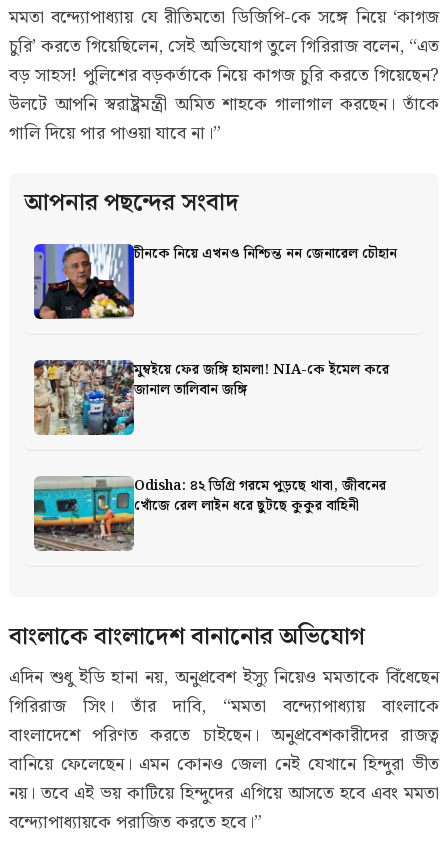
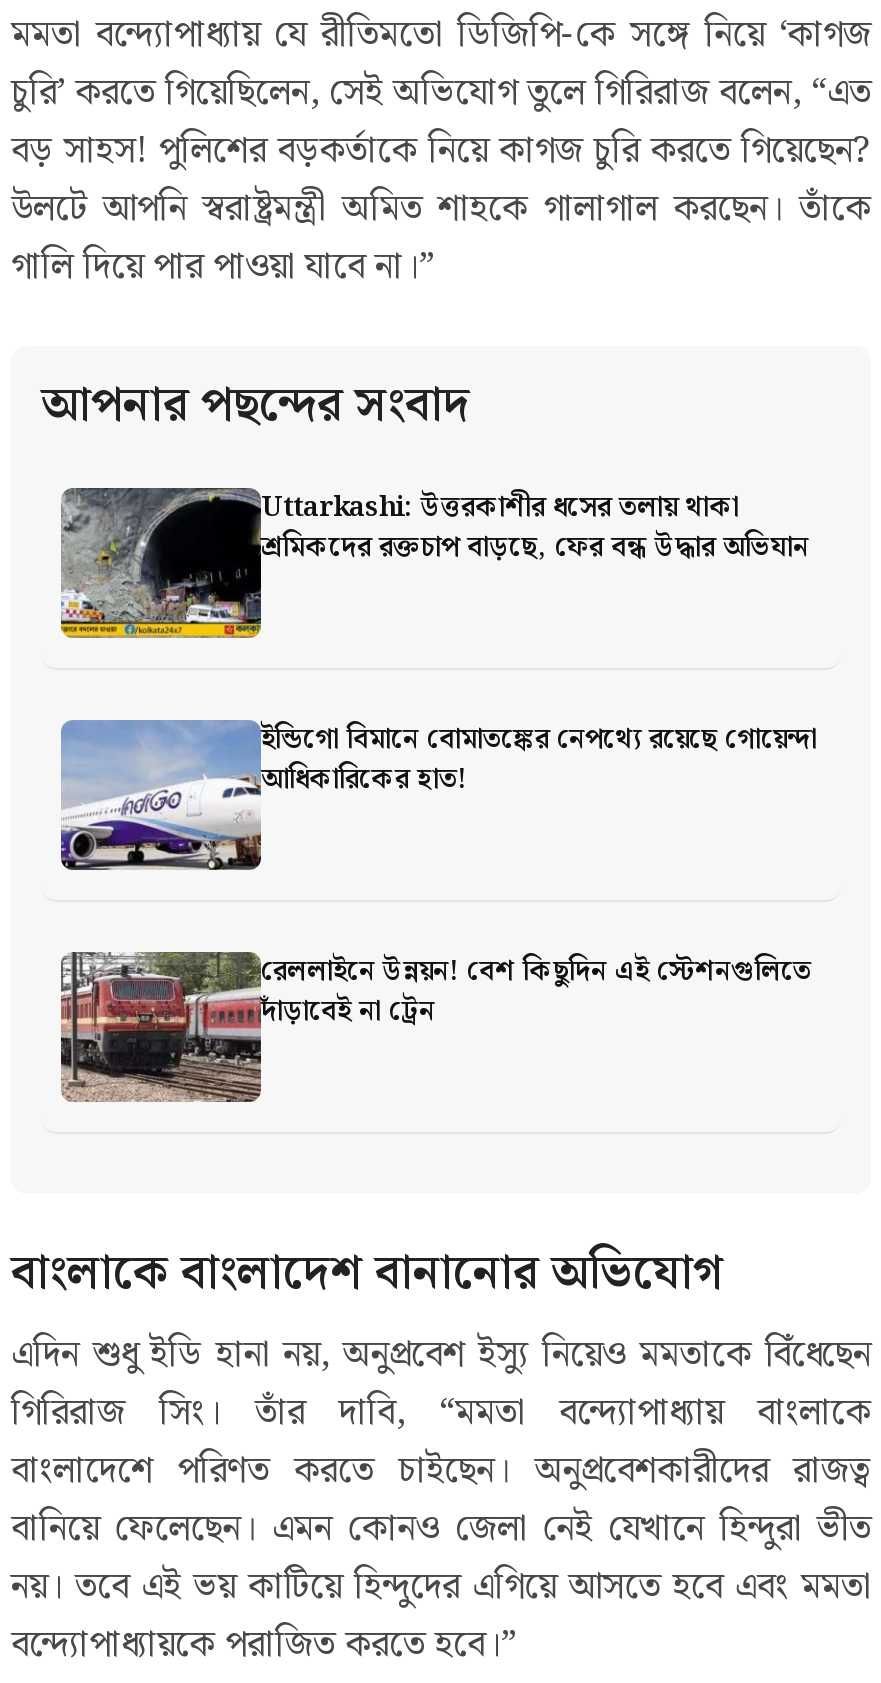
- [image]
- চীনকে নিয়ে এখনও নিশ্চিন্ত নন জেনারেল চৌহান
+ [image]
+ Uttarkashi: উত্তরকাশীর ধসের তলায় থাকা
+ শ্রমিকদের রক্তচাপ বাড়ছে, ফের বন্ধ উদ্ধার অভিযান

- [image]
- মুম্বইয়ে ফের জঙ্গি হামলা! NIA-কে ইমেল করে
- জানাল তালিবান জঙ্গি
+ [image]
+ ইন্ডিগো বিমানে বোমাতঙ্কের নেপথ্যে রয়েছে গোয়েন্দা
+ আধিকারিকের হাত!

- [image]
- Odisha: ৪২ ডিগ্রি গরমে পুড়ছে থাবা, জীবনের
- খোঁজে রেল লাইন ধরে ছুটছে কুকুর বাহিনী
+ [image]
+ রেললাইনে উন্নয়ন! বেশ কিছুদিন এই স্টেশনগুলিতে
+ দাঁড়াবেই না ট্রেন
